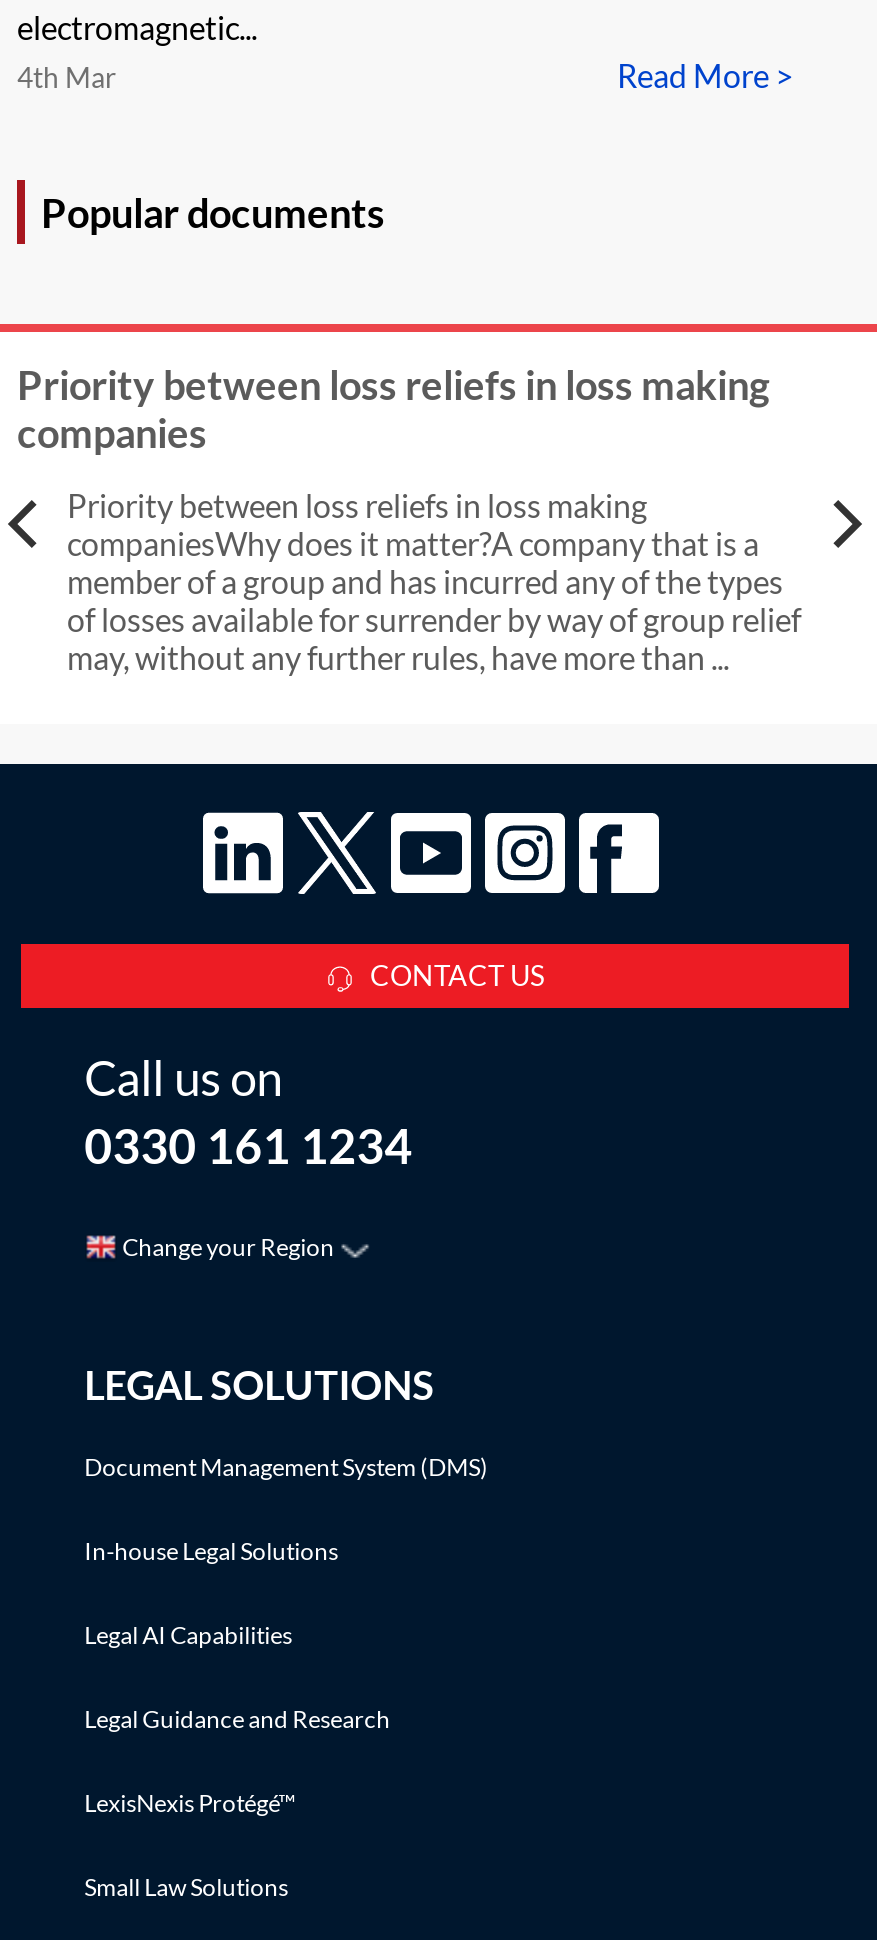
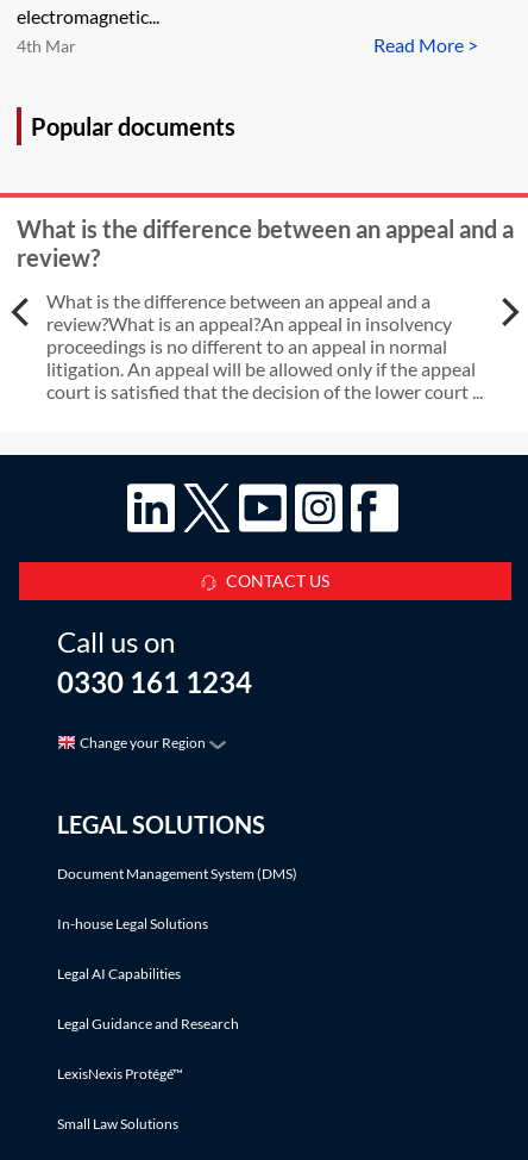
- Priority between loss reliefs in loss making
- companies
+ What is the difference between an appeal and a
+ review?

- Priority between loss reliefs in loss making
- companiesWhy does it matter?A company that is a
- member of a group and has incurred any of the types
- of losses available for surrender by way of group relief
- may, without any further rules, have more than ...
+ What is the difference between an appeal and a
+ review?What is an appeal?An appeal in insolvency
+ proceedings is no different to an appeal in normal
+ litigation. An appeal will be allowed only if the appeal
+ court is satisfied that the decision of the lower court ...
